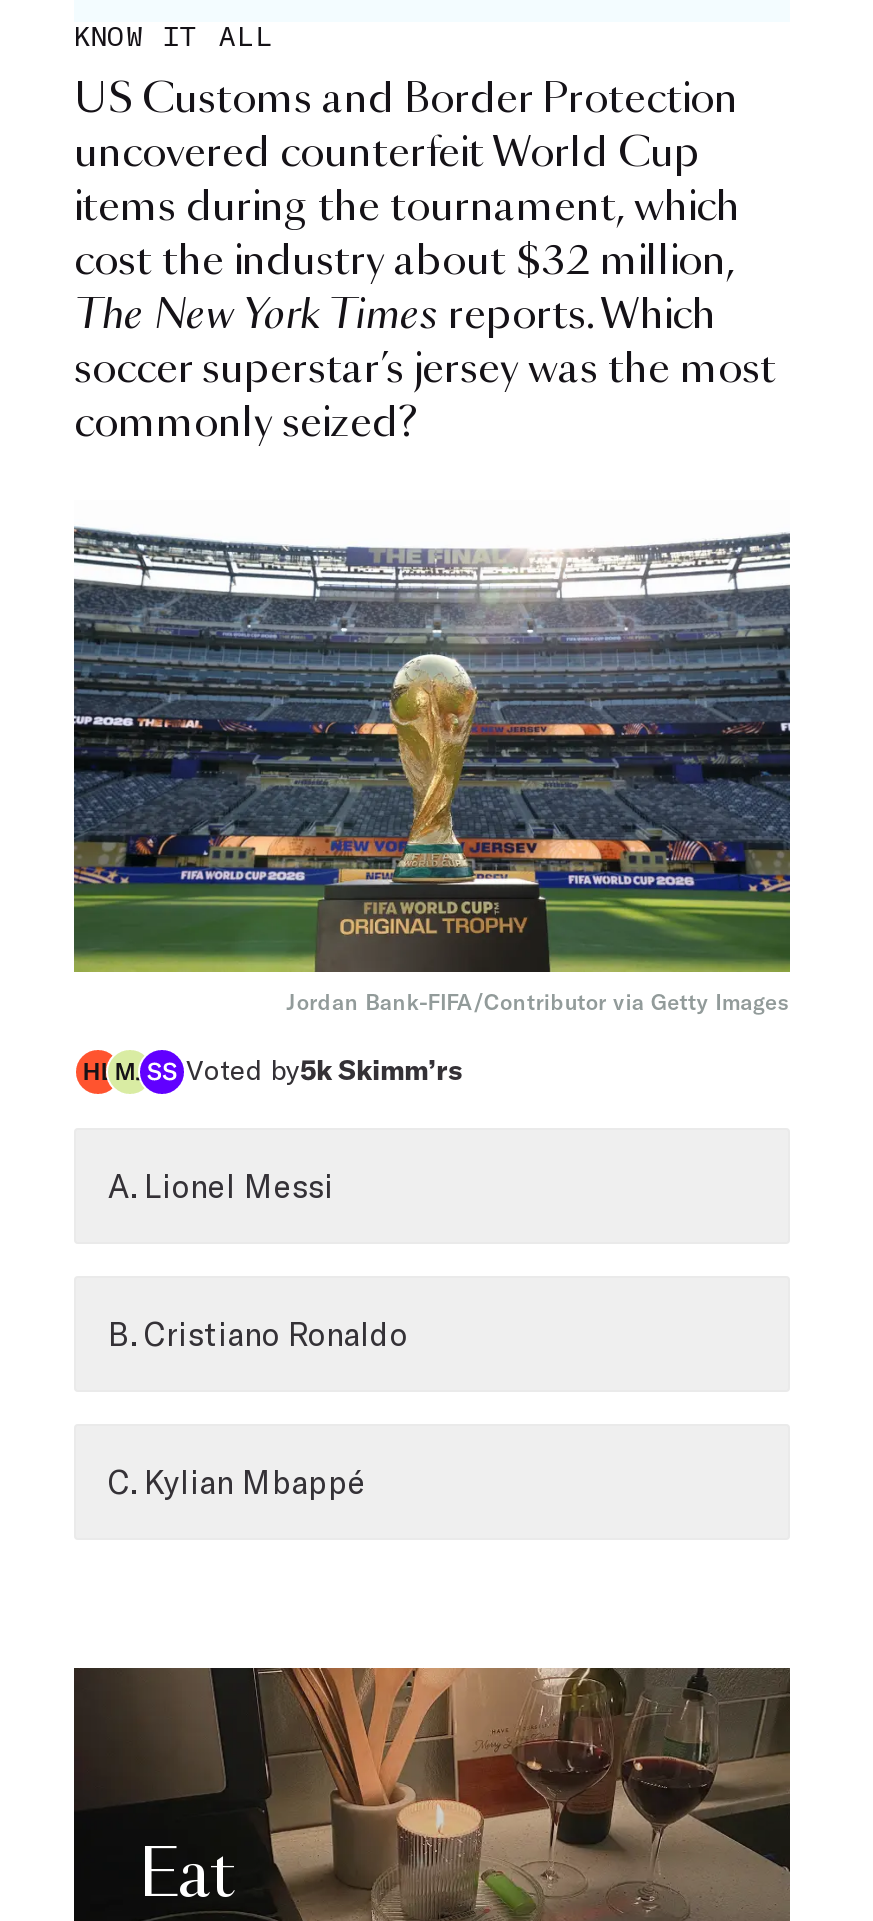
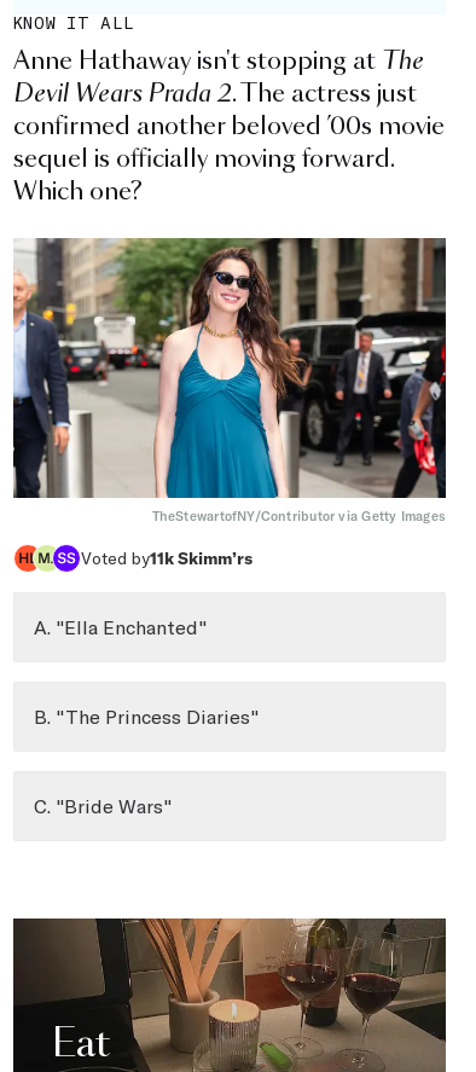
- US Customs and Border Protection
- uncovered counterfeit World Cup
- items during the tournament, which
- cost the industry about $32 million,
- The New York Times reports. Which
- soccer superstar’s jersey was the most
- commonly seized?
+ Anne Hathaway isn't stopping at The
+ Devil Wears Prada 2. The actress just
+ confirmed another beloved ’00s movie
+ sequel is officially moving forward.
+ Which one?

- [image]
- Jordan Bank-FIFA/Contributor via Getty Images
+ [image]
+ TheStewartofNY/Contributor via Getty Images

- Voted by5kSkimm’rs
+ Voted by11kSkimm’rs

- A. Lionel Messi
+ A. "Ella Enchanted"

- B. Cristiano Ronaldo
+ B. "The Princess Diaries"

- C. Kylian Mbappé
+ C. "Bride Wars"
